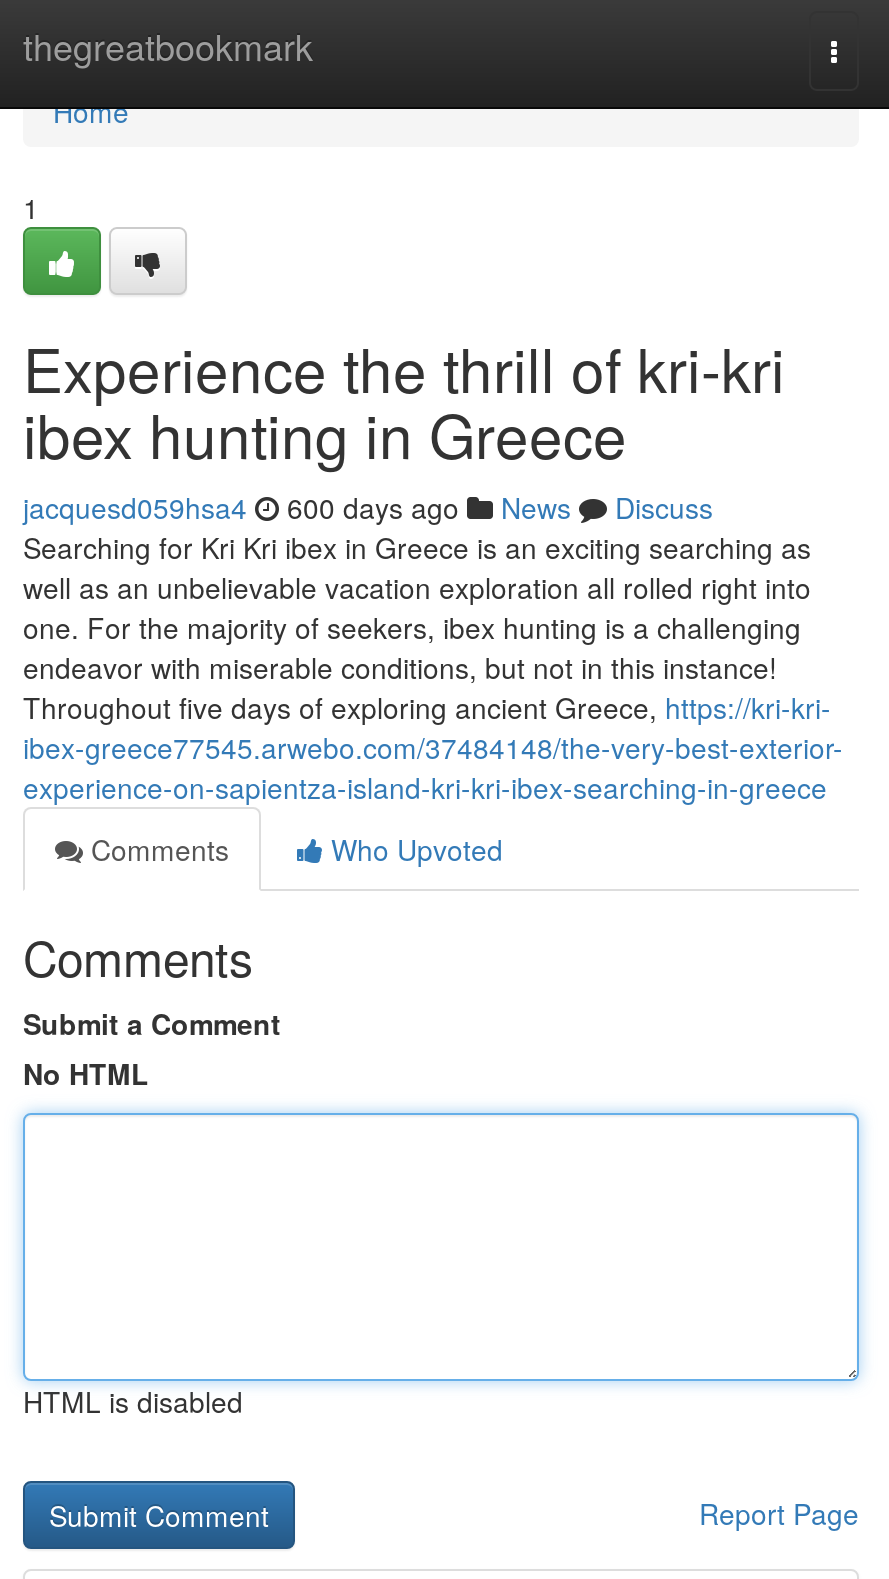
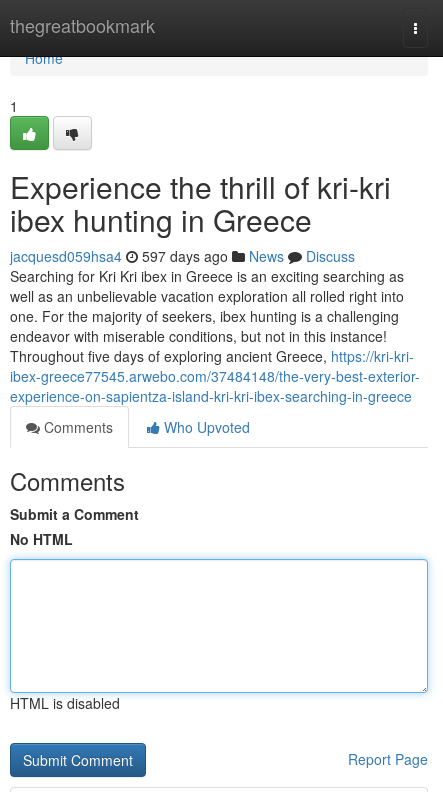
- jacquesd059hsa4 600 days ago News Discuss
+ jacquesd059hsa4 597 days ago News Discuss
